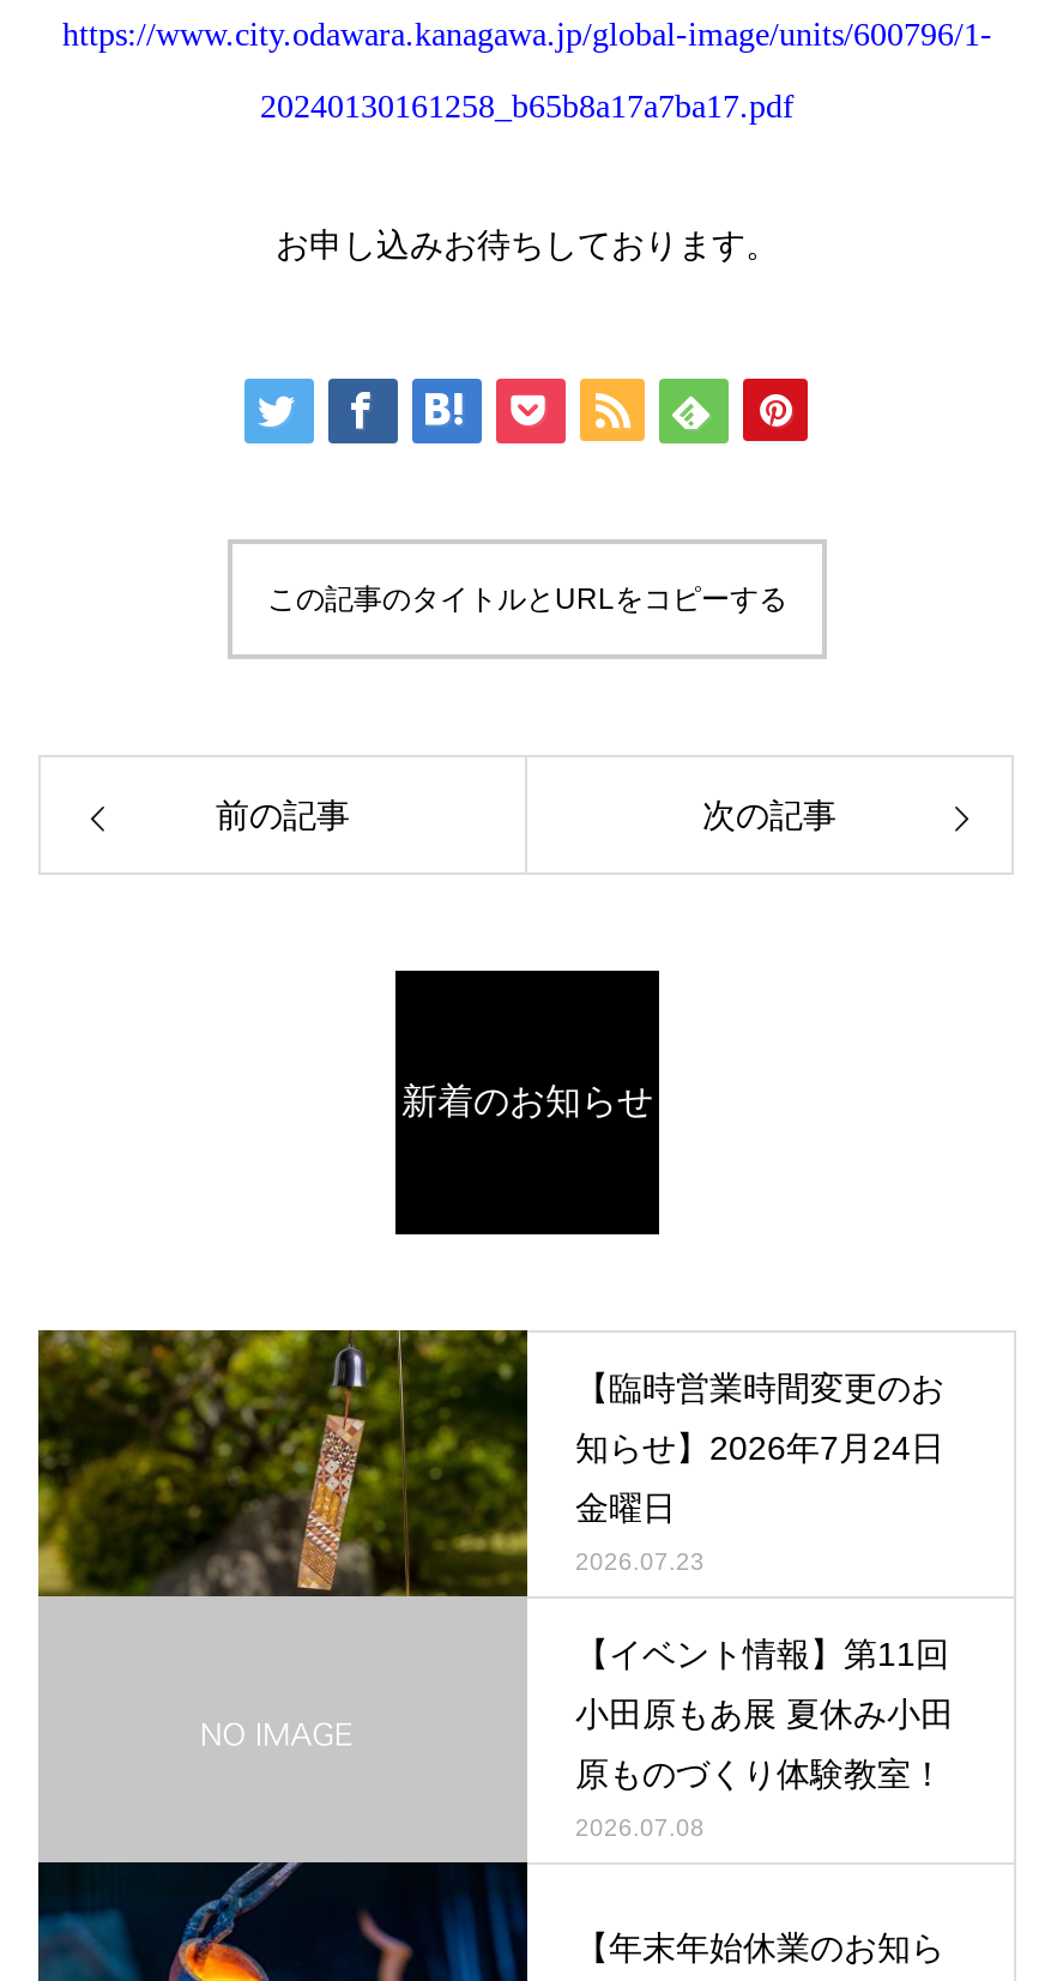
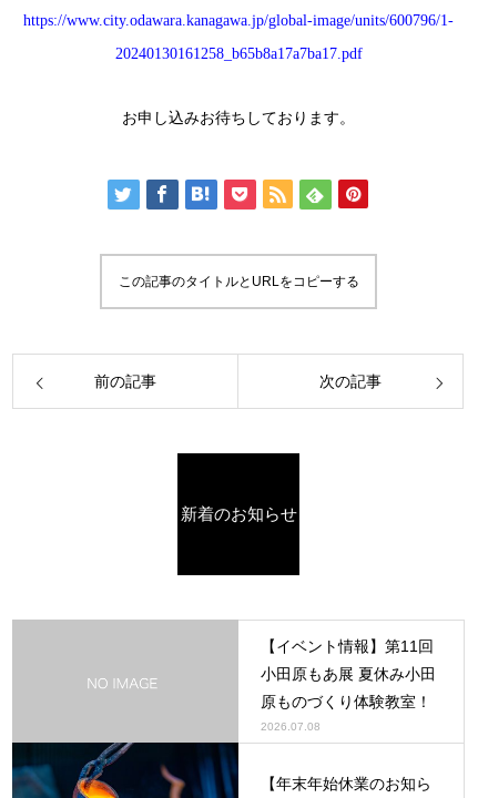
- [image]
- 【臨時営業時間変更のお
- 知らせ】2026年7月24日
- 金曜日
- 2026.07.23
